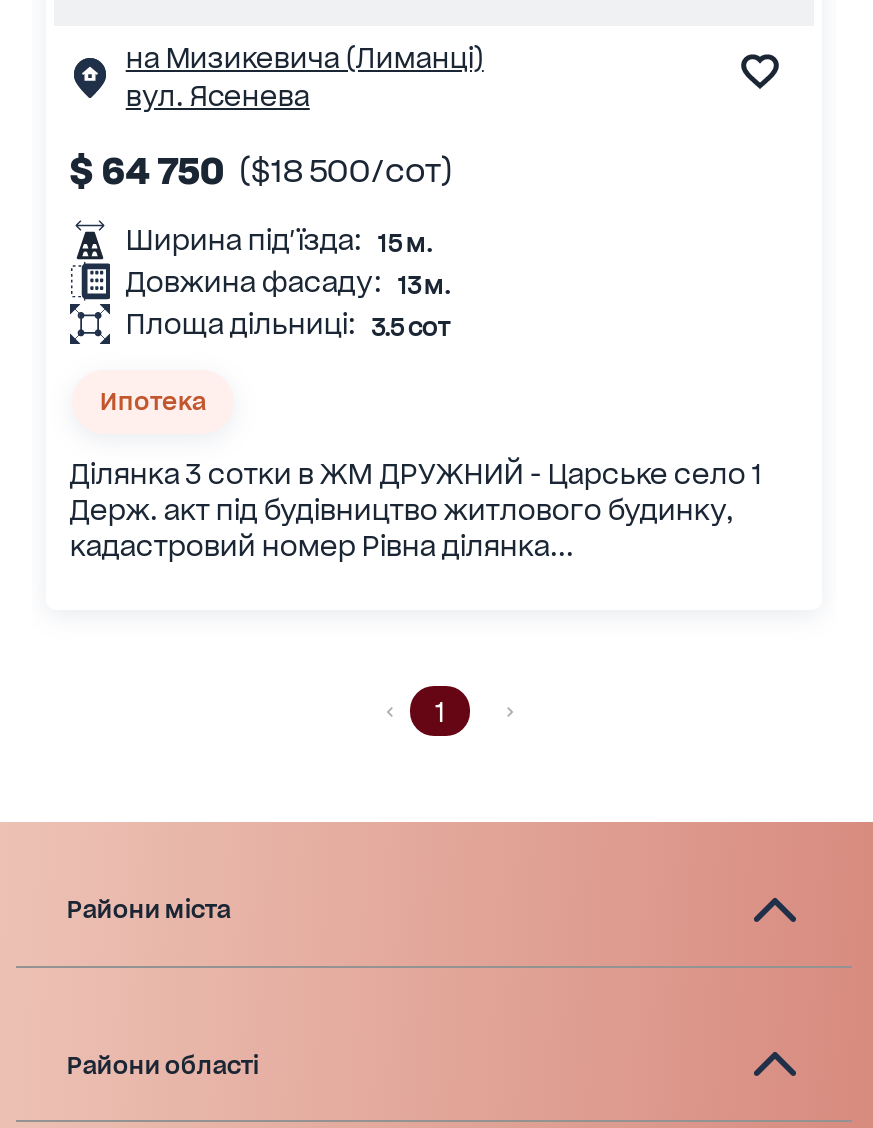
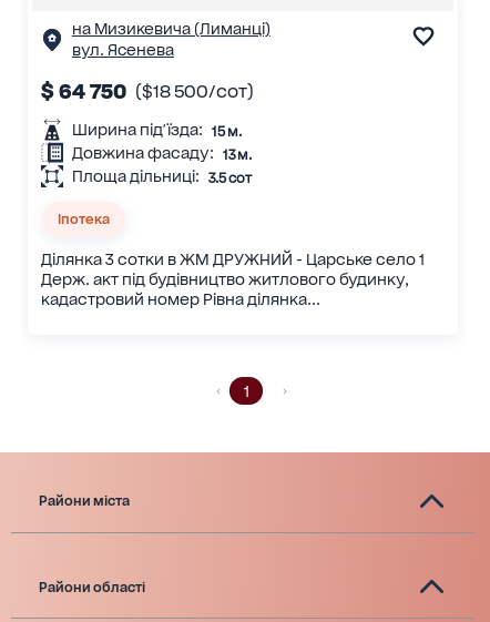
- Ипотека
+ Іпотека
